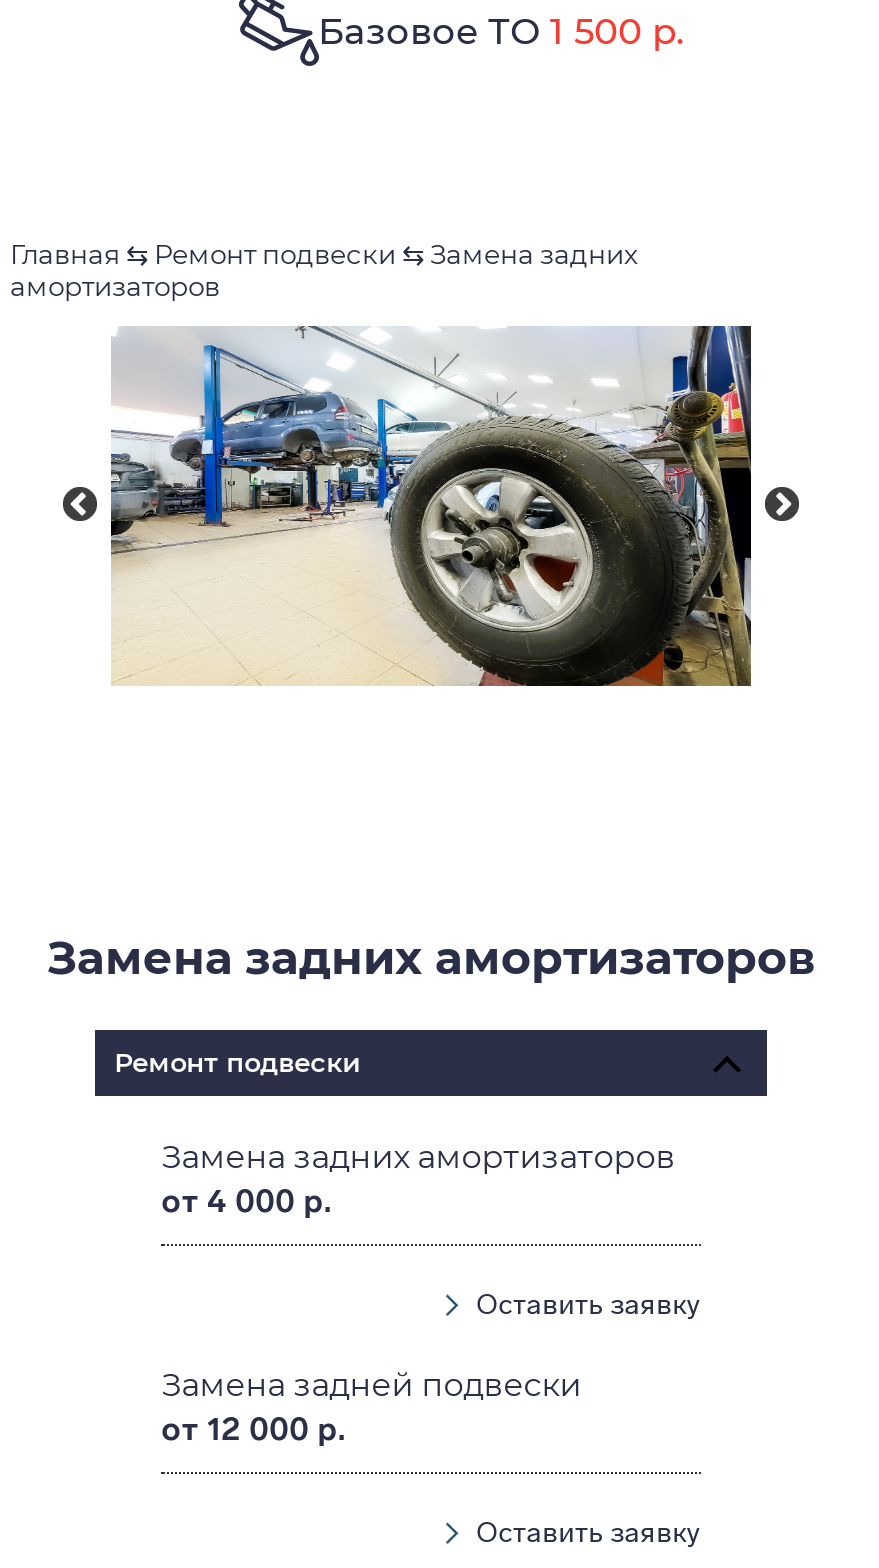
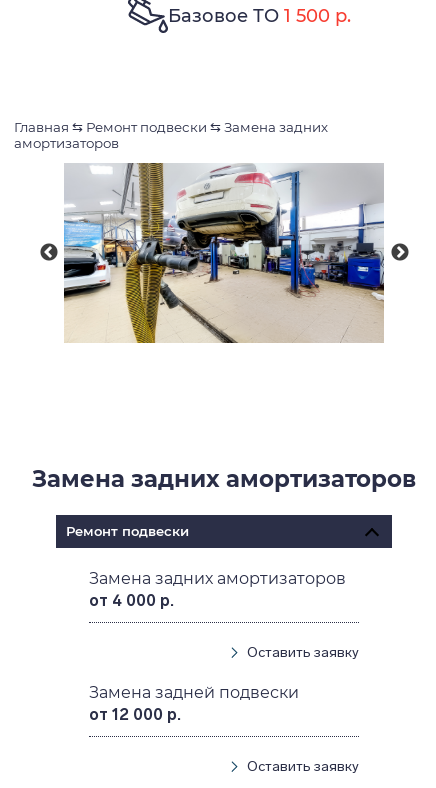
- [image]
+ [image]
